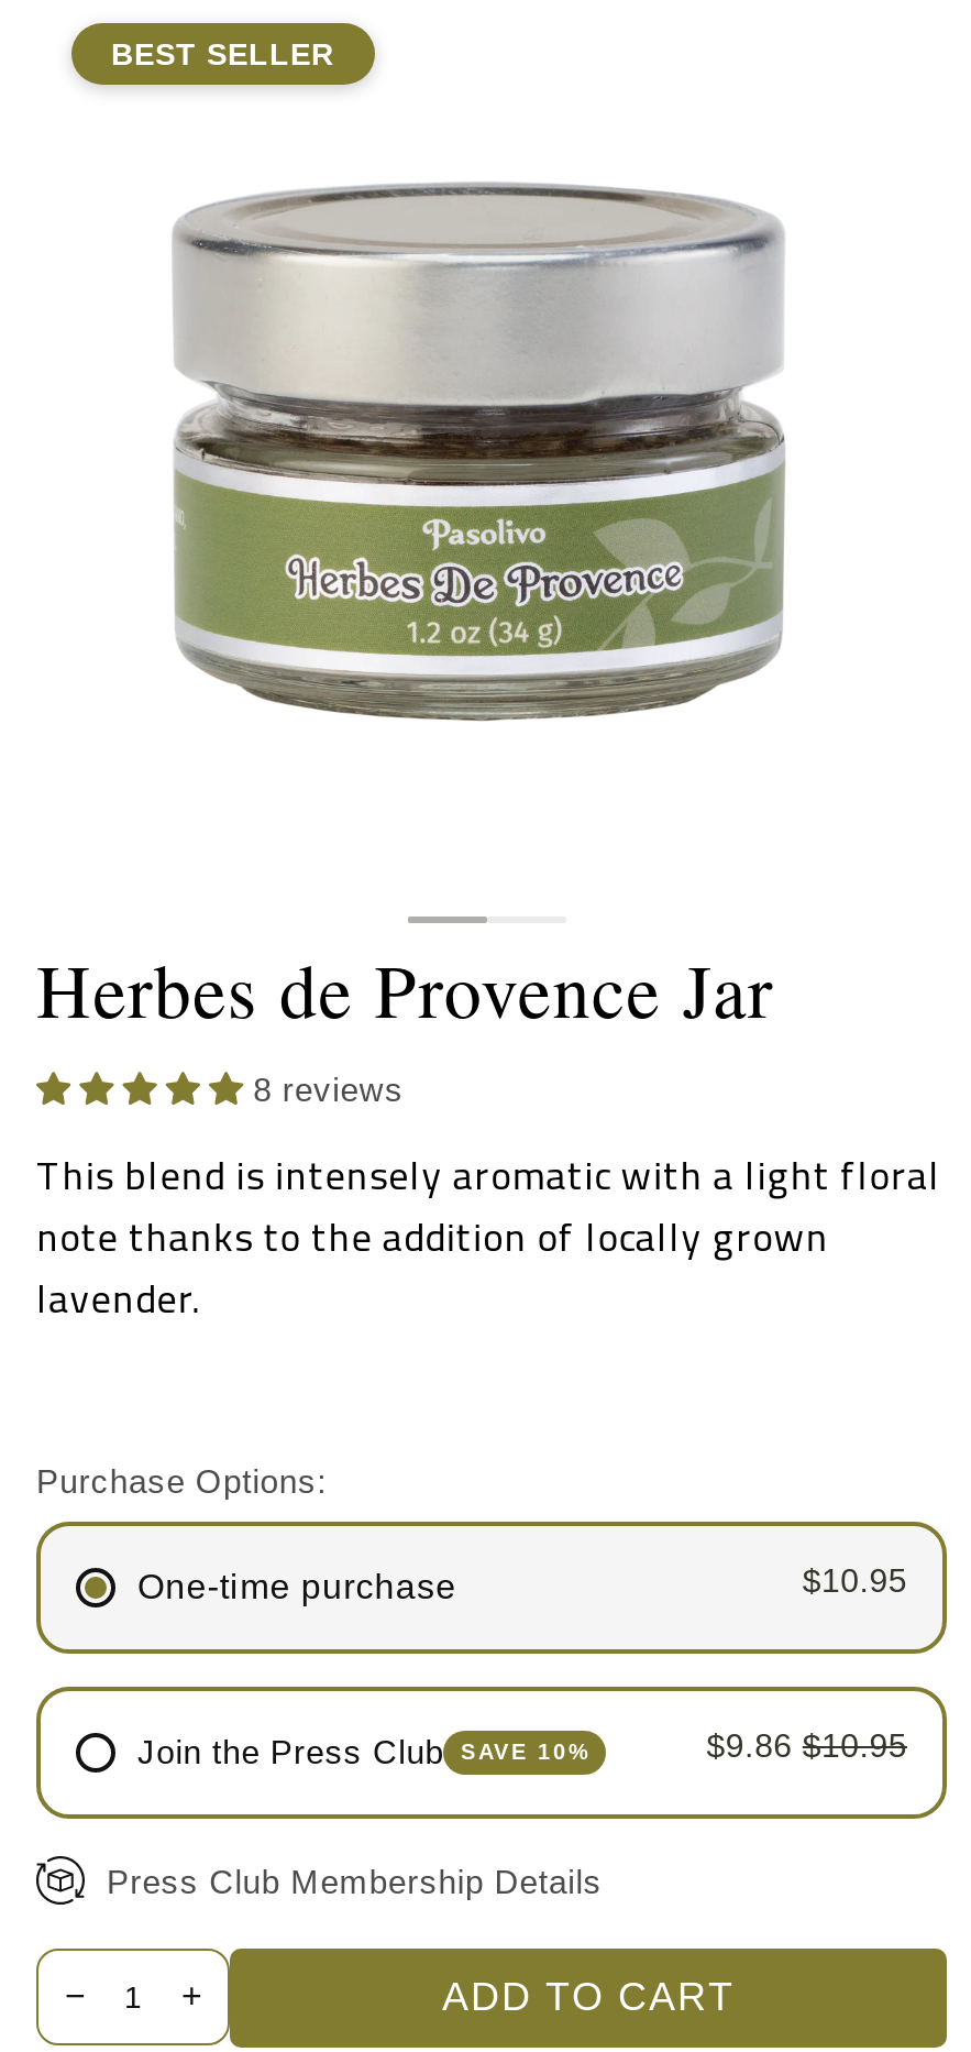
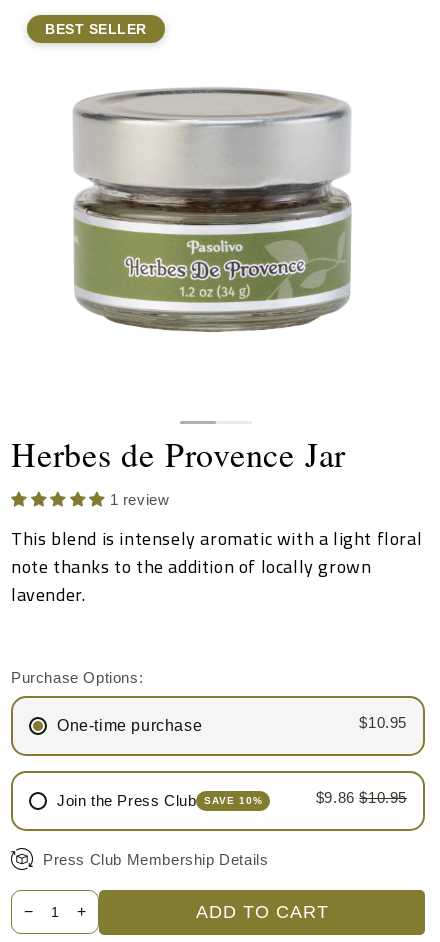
- 8 reviews
+ 1 review
